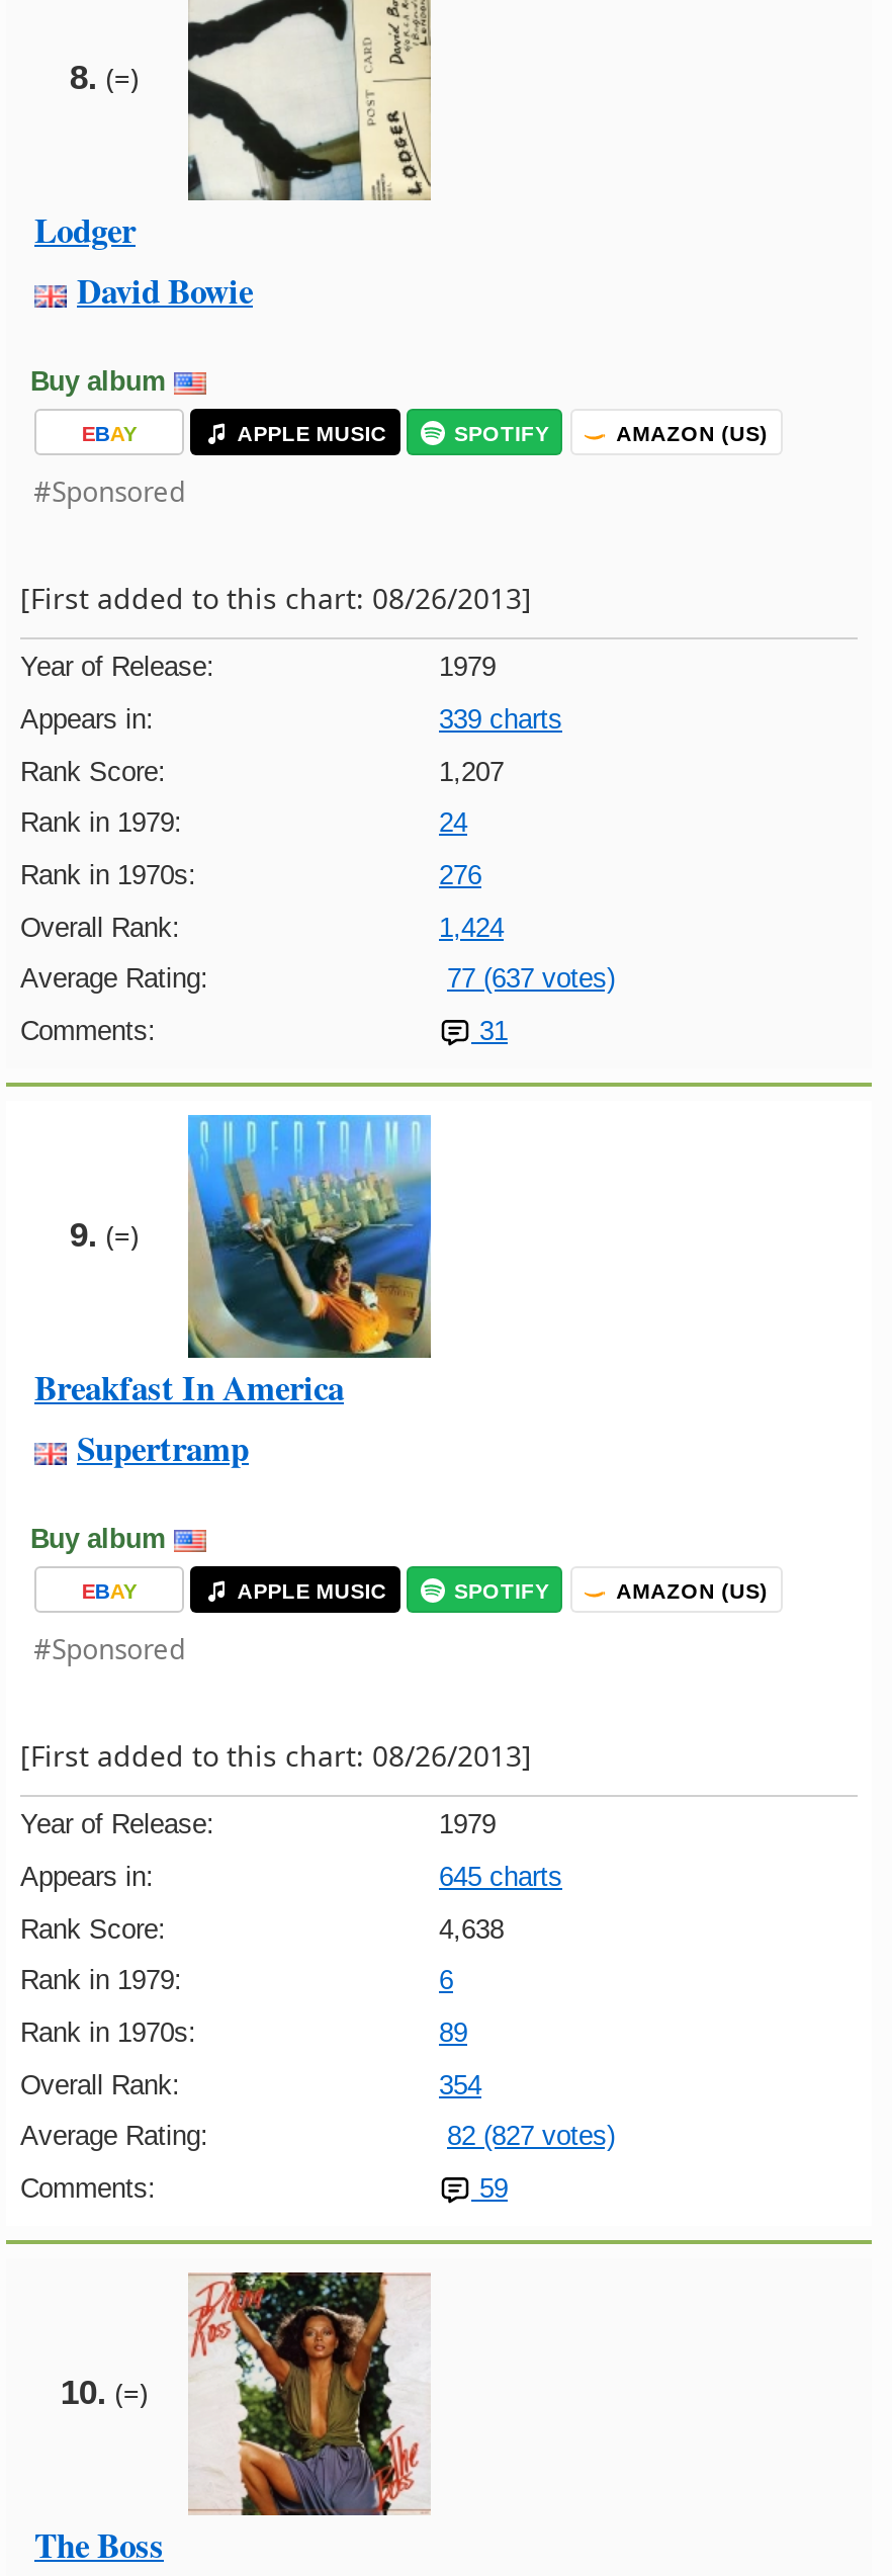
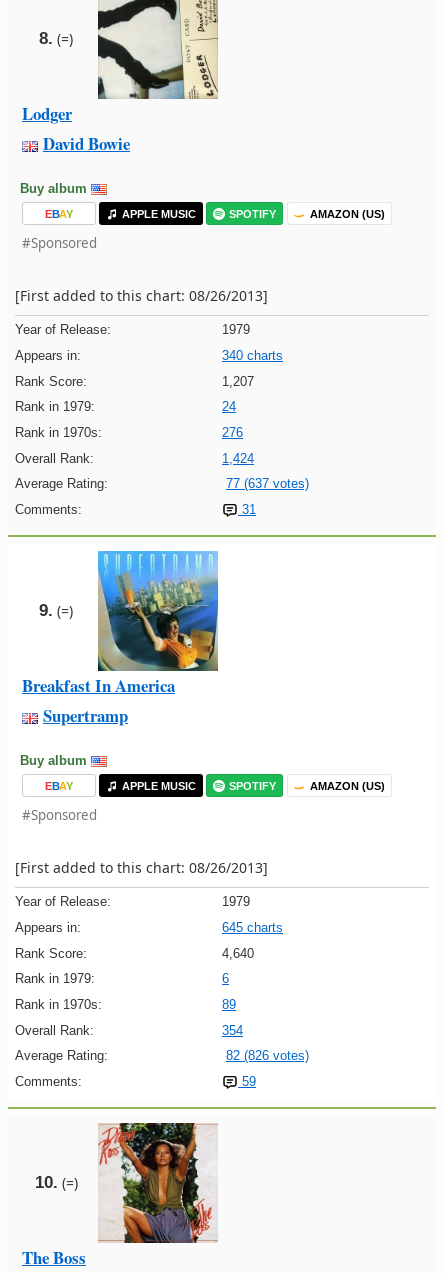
- 339 charts
+ 340 charts

- 4,638
+ 4,640

- 82 (827 votes)
+ 82 (826 votes)
